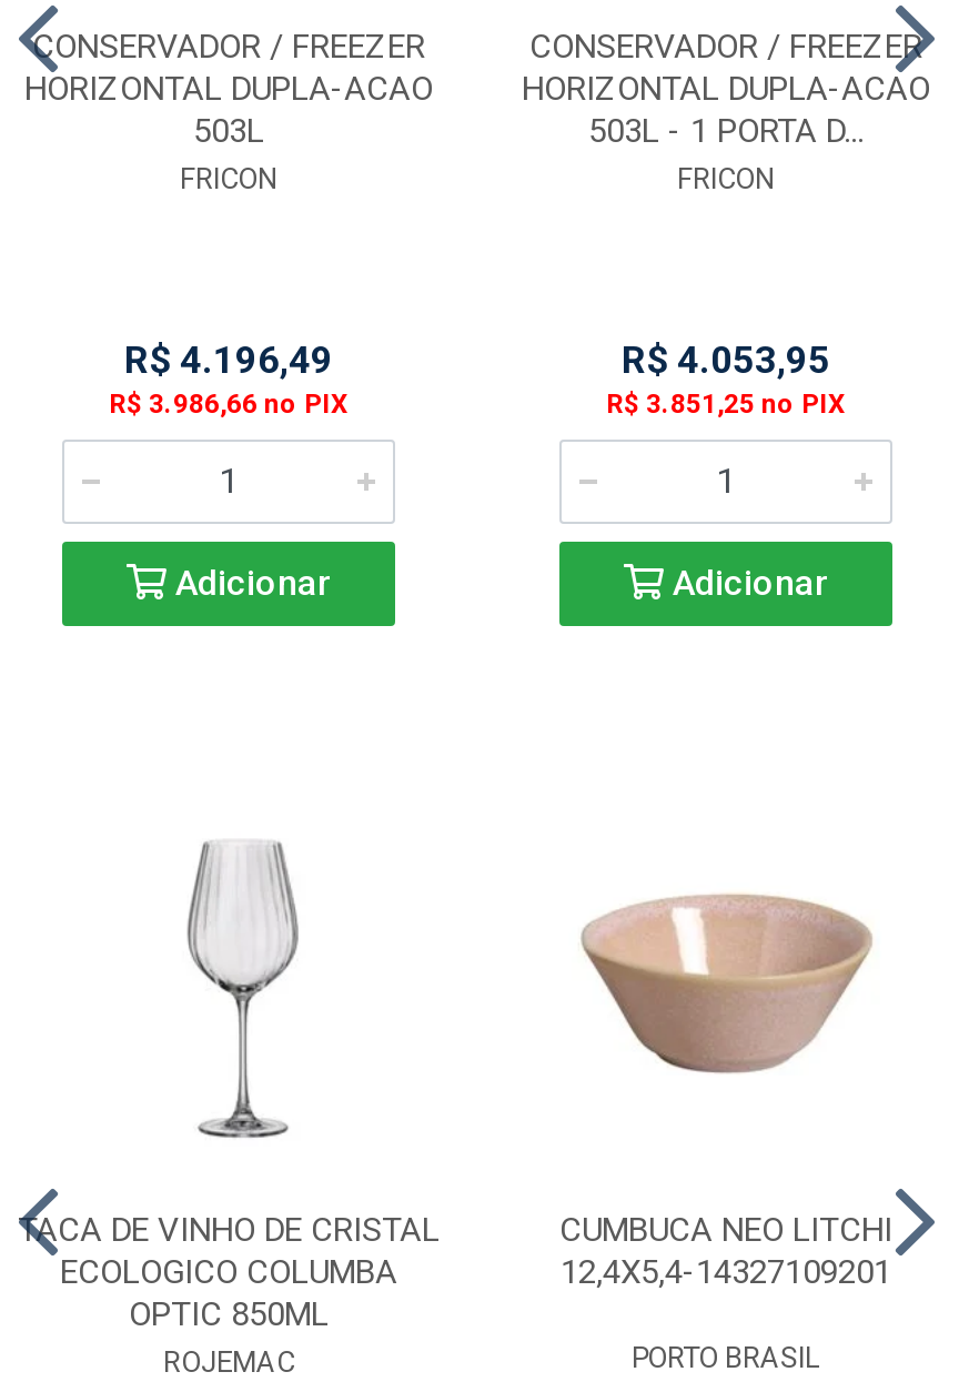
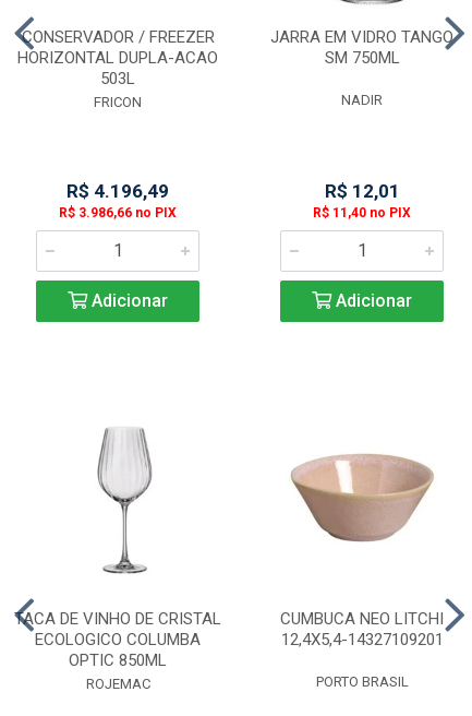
- CONSERVADOR / FREEZER
- HORIZONTAL DUPLA-ACAO
- 503L - 1 PORTA D...
- FRICON
+ JARRA EM VIDRO TANGO
+ SM 750ML
+ NADIR

- R$ 4.053,95
- R$ 3.851,25 no PIX
+ R$ 12,01
+ R$ 11,40 no PIX
